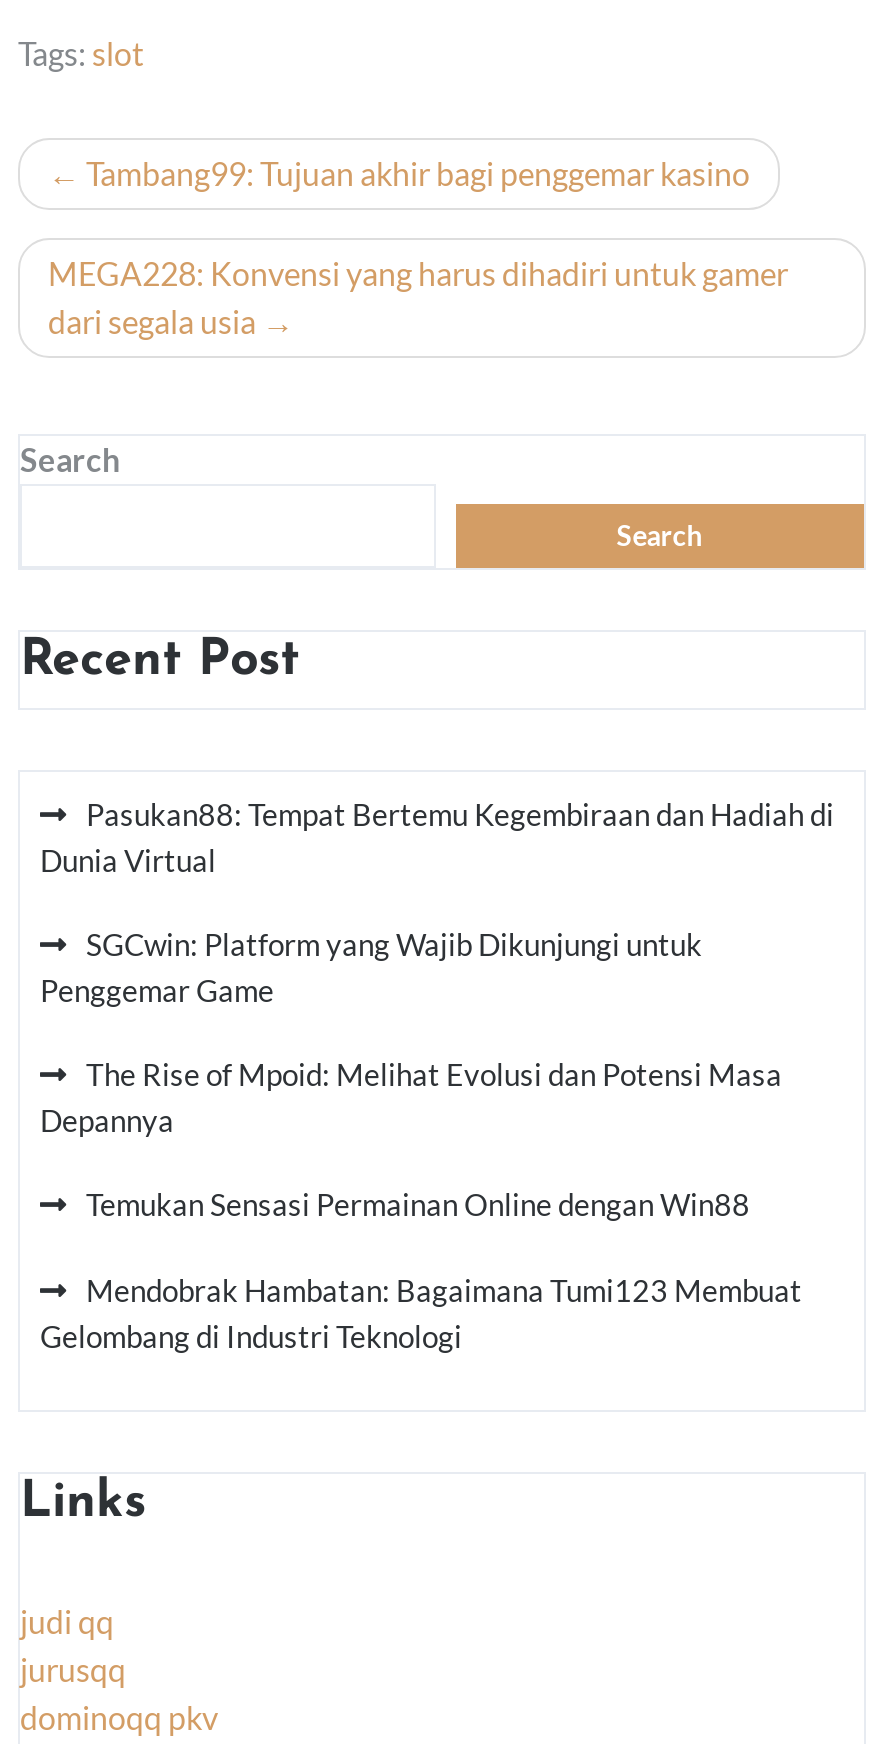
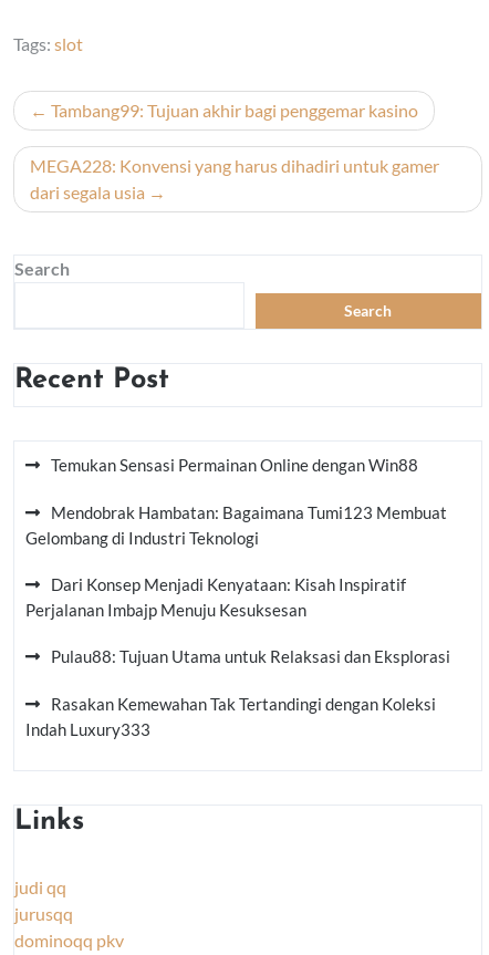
- Pasukan88: Tempat Bertemu Kegembiraan dan Hadiah di
- Dunia Virtual
- SGCwin: Platform yang Wajib Dikunjungi untuk
- Penggemar Game
- The Rise of Mpoid: Melihat Evolusi dan Potensi Masa
- Depannya

moved up: Temukan Sensasi Permainan Online dengan Win88 | Mendobrak Hambatan: Bagaimana Tumi123 Membuat | Gelombang di Industri Teknologi

+ Dari Konsep Menjadi Kenyataan: Kisah Inspiratif
+ Perjalanan Imbajp Menuju Kesuksesan
+ Pulau88: Tujuan Utama untuk Relaksasi dan Eksplorasi
+ Rasakan Kemewahan Tak Tertandingi dengan Koleksi
+ Indah Luxury333
